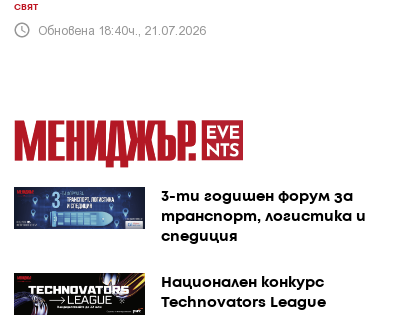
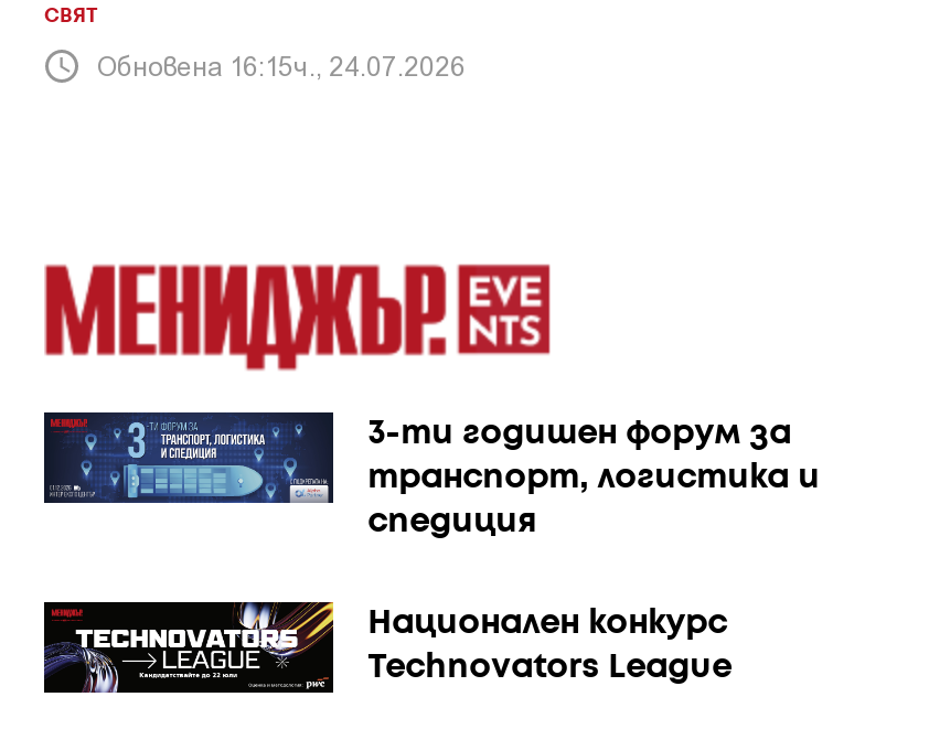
- Обновена 18:40ч., 21.07.2026
+ Обновена 16:15ч., 24.07.2026
